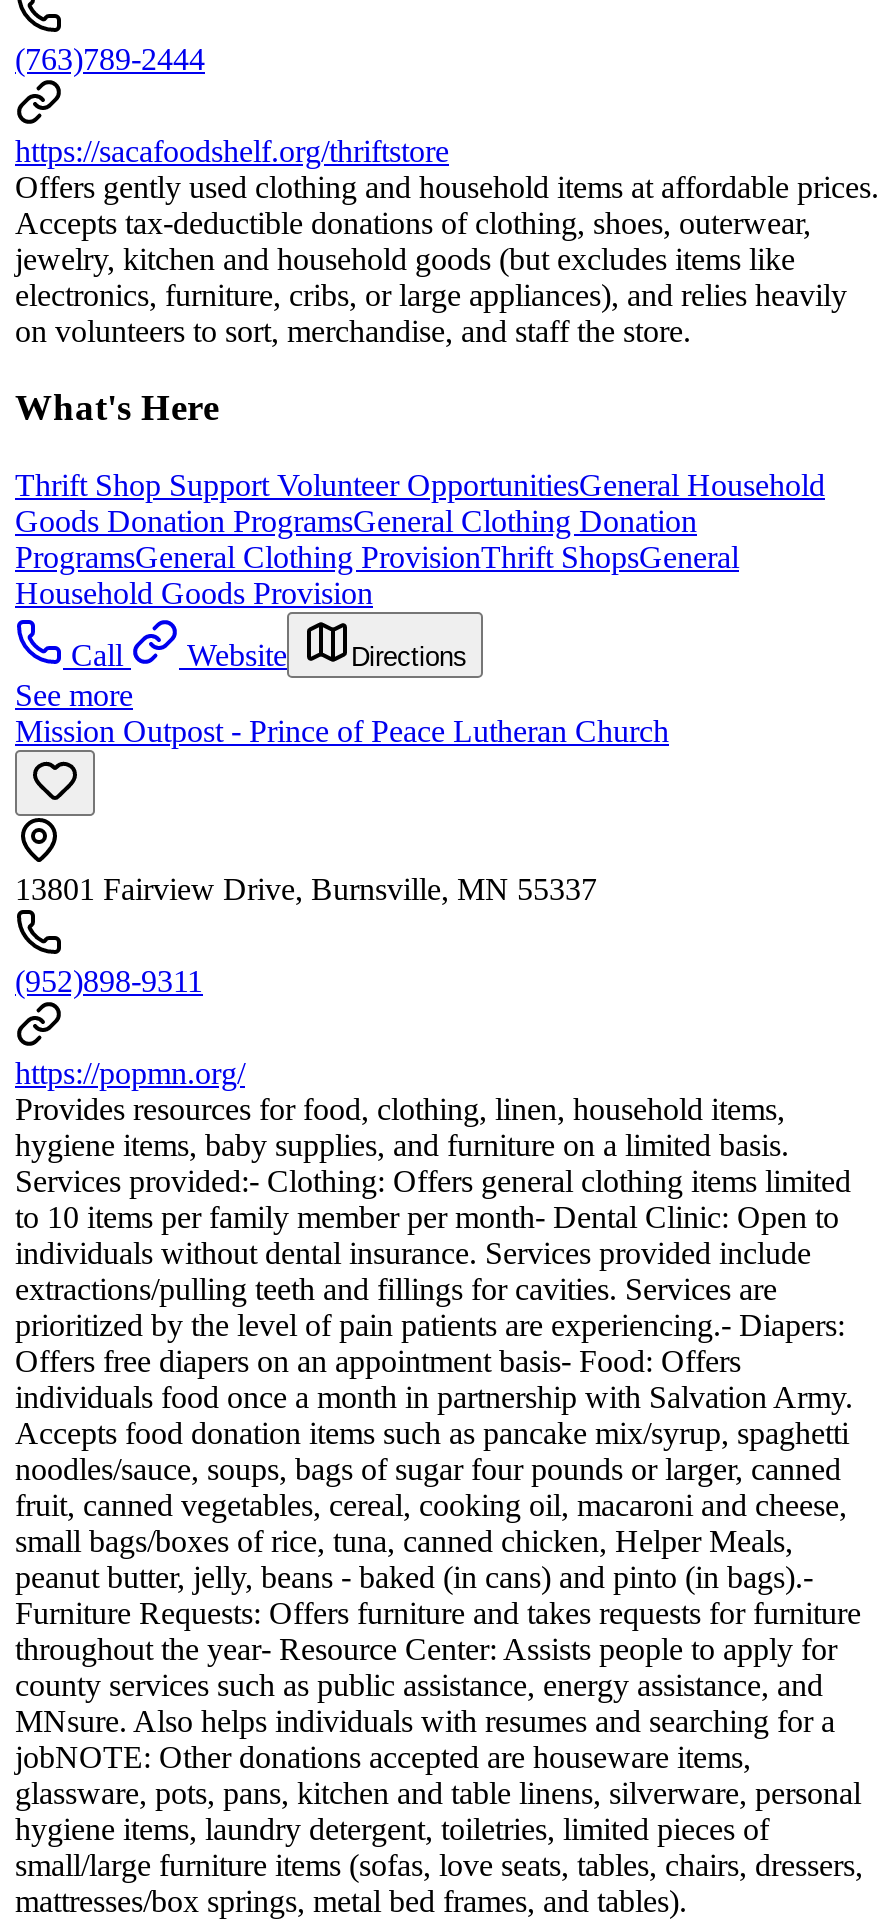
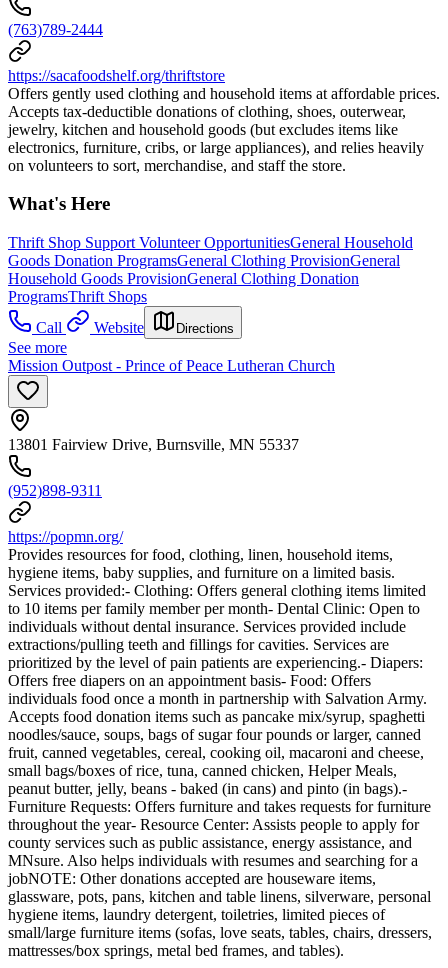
- Goods Donation ProgramsGeneral Clothing Donation
- ProgramsGeneral Clothing ProvisionThrift ShopsGeneral
- Household Goods Provision
+ Goods Donation ProgramsGeneral Clothing ProvisionGeneral
+ Household Goods ProvisionGeneral Clothing Donation
+ ProgramsThrift Shops
